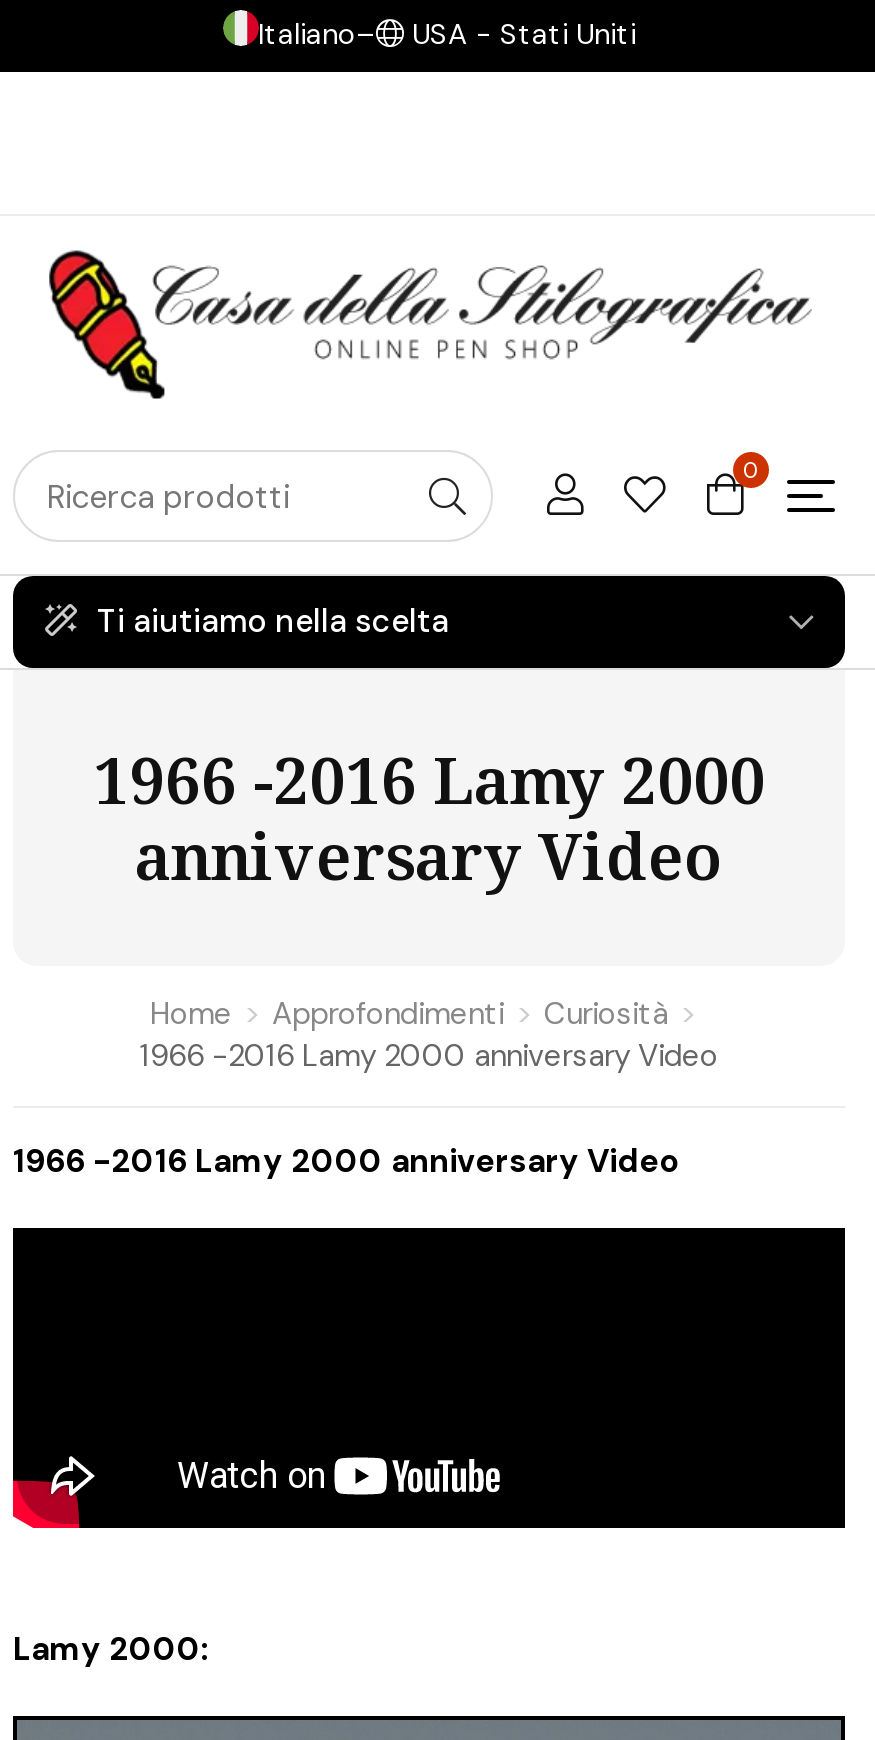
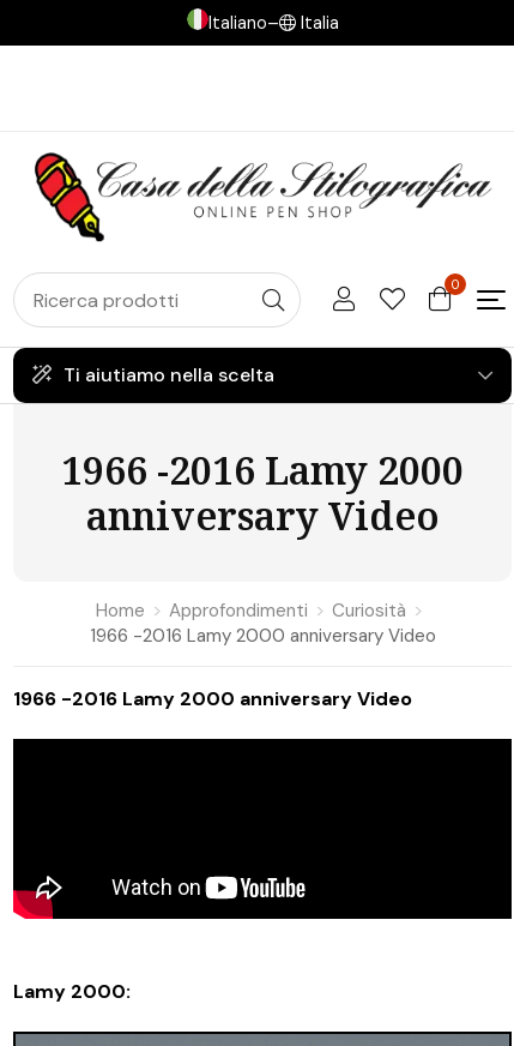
- USA - Stati Uniti
+ Italia
